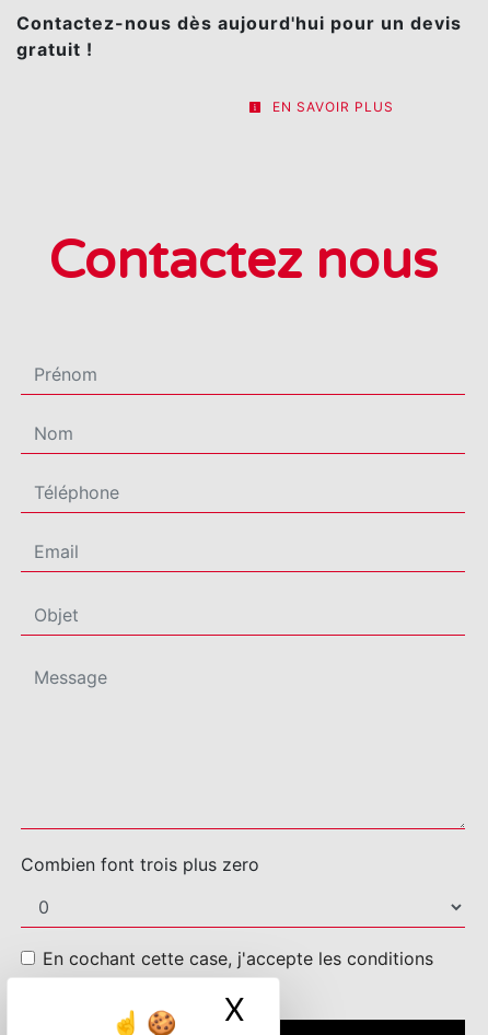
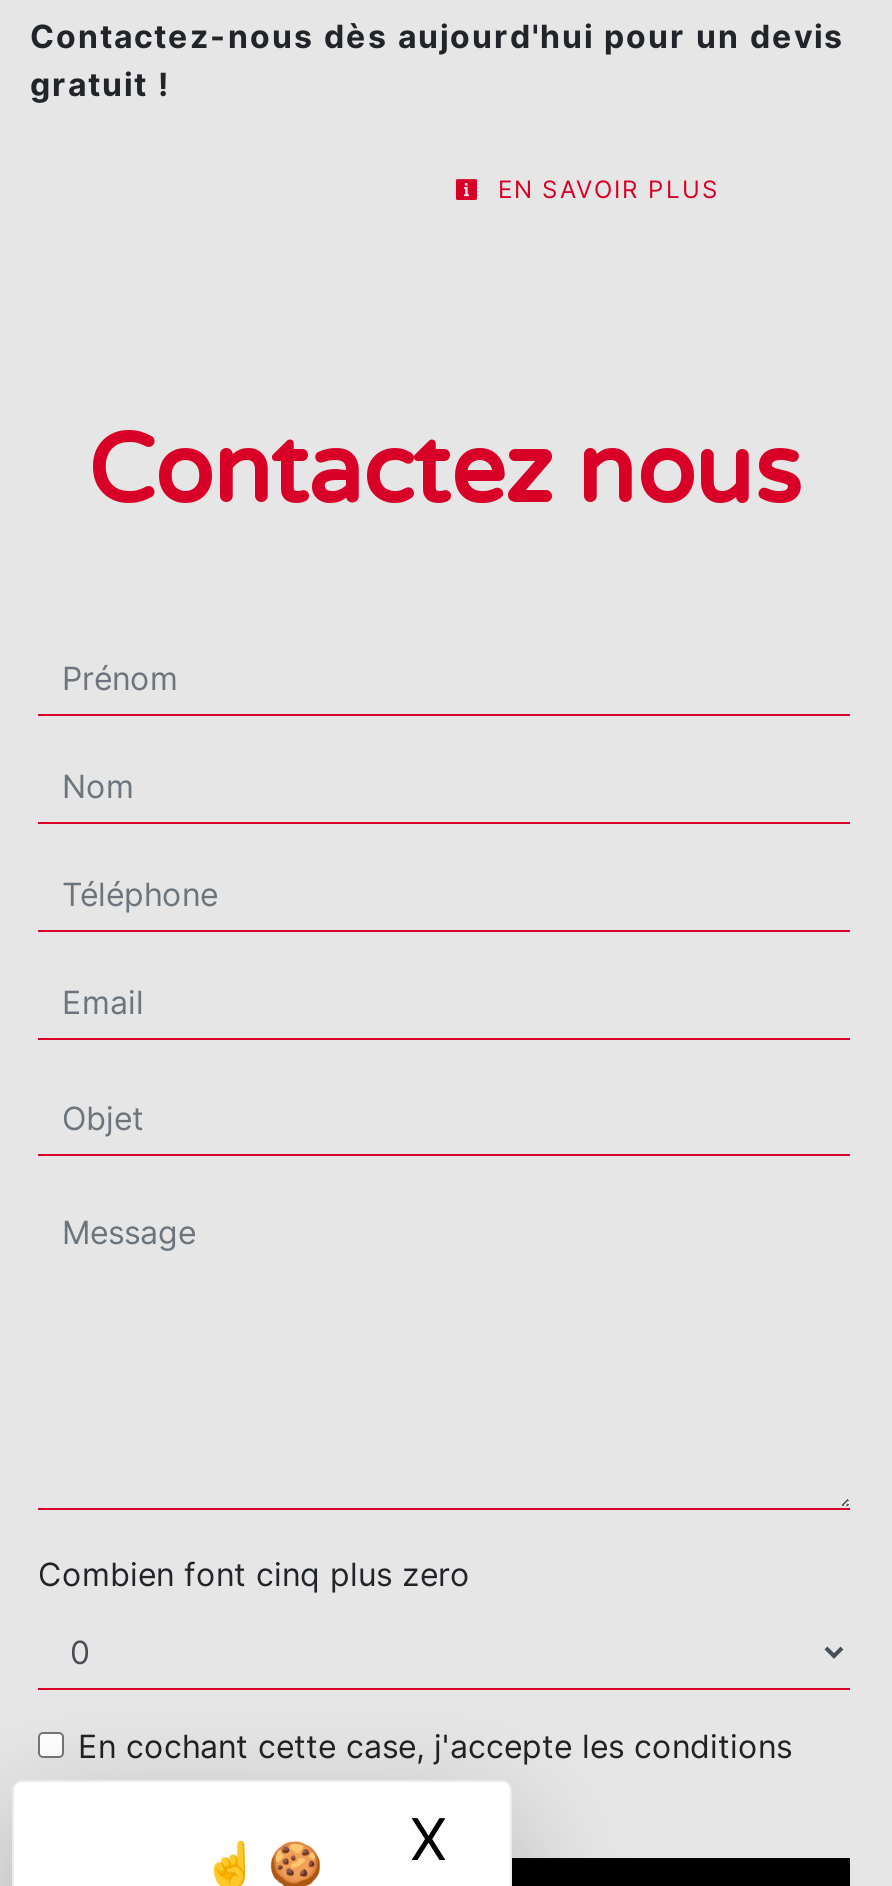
- Combien font trois plus zero
+ Combien font cinq plus zero
